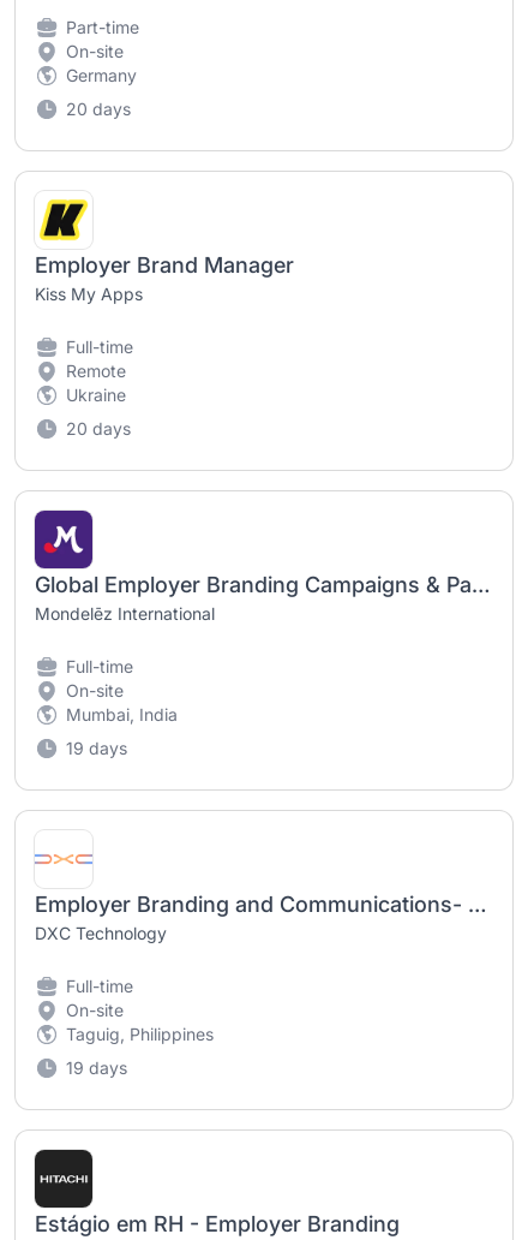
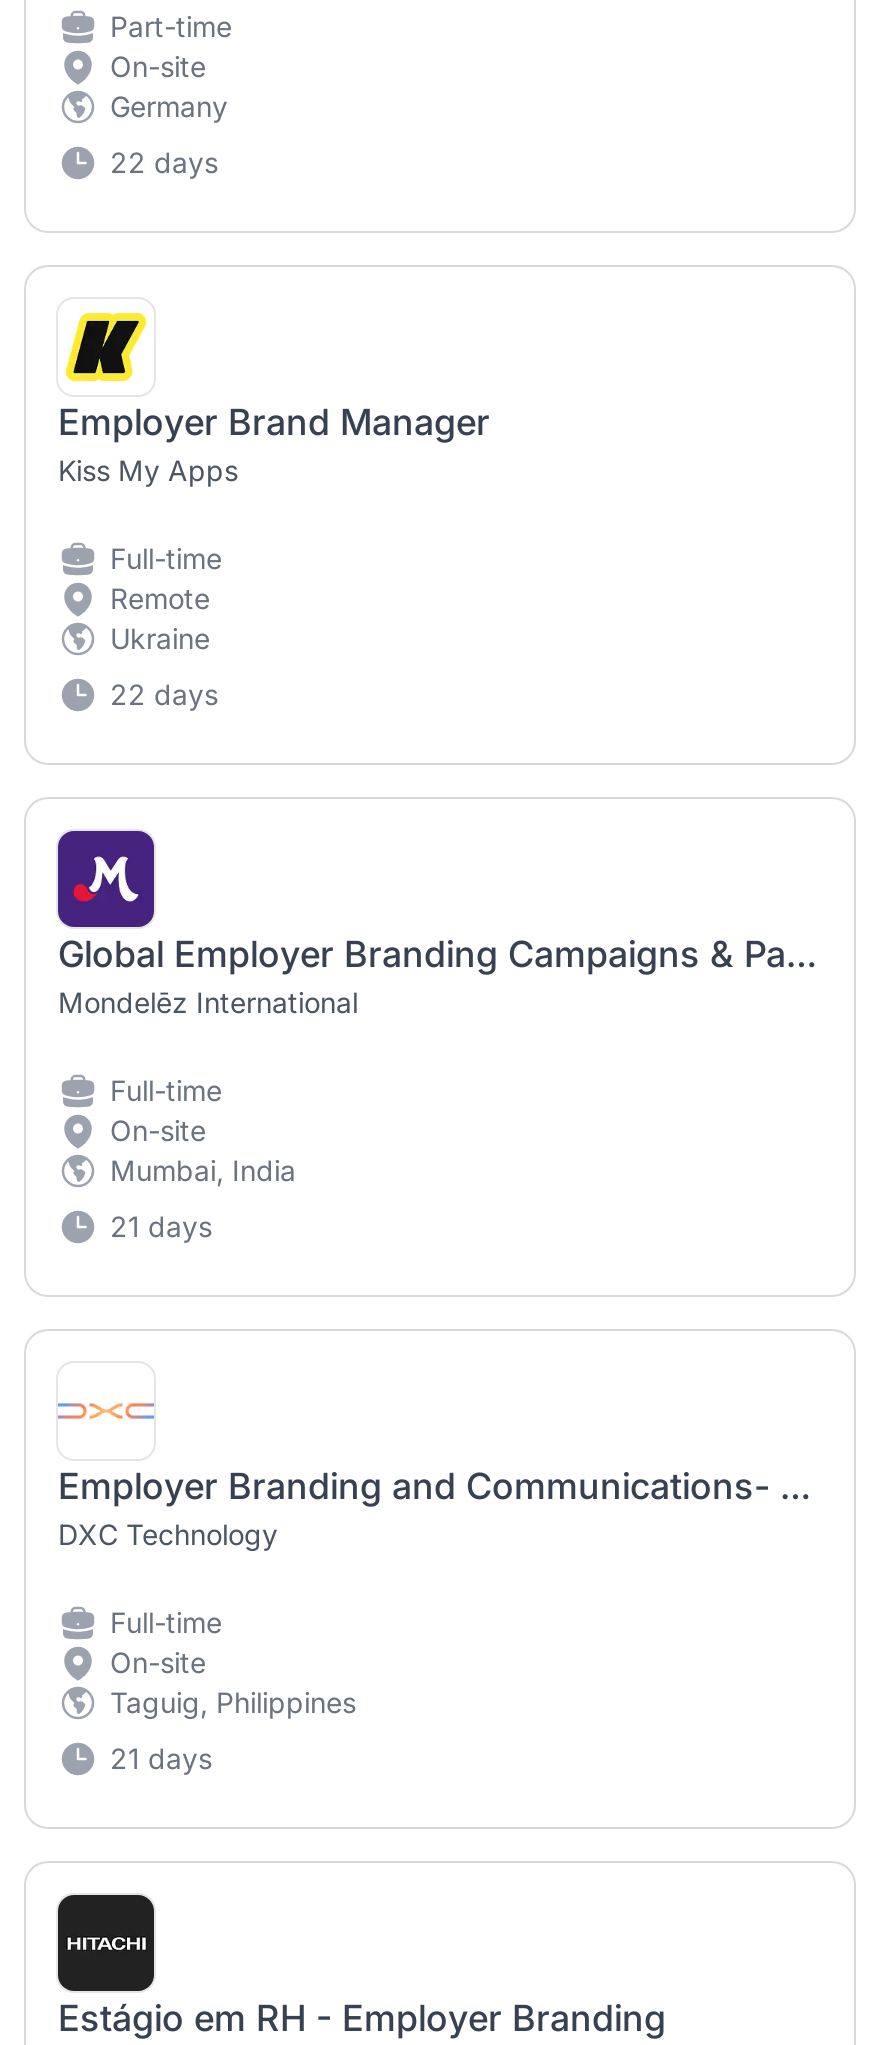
- 20 days
+ 22 days

- 20 days
+ 22 days

- 19 days
+ 21 days

- 19 days
+ 21 days
